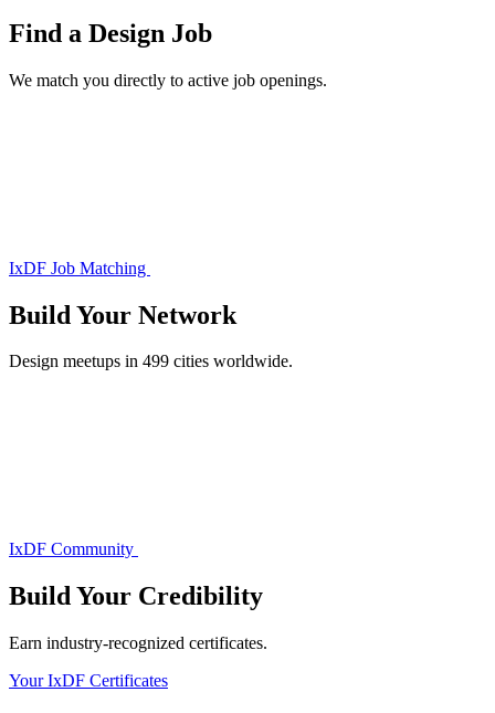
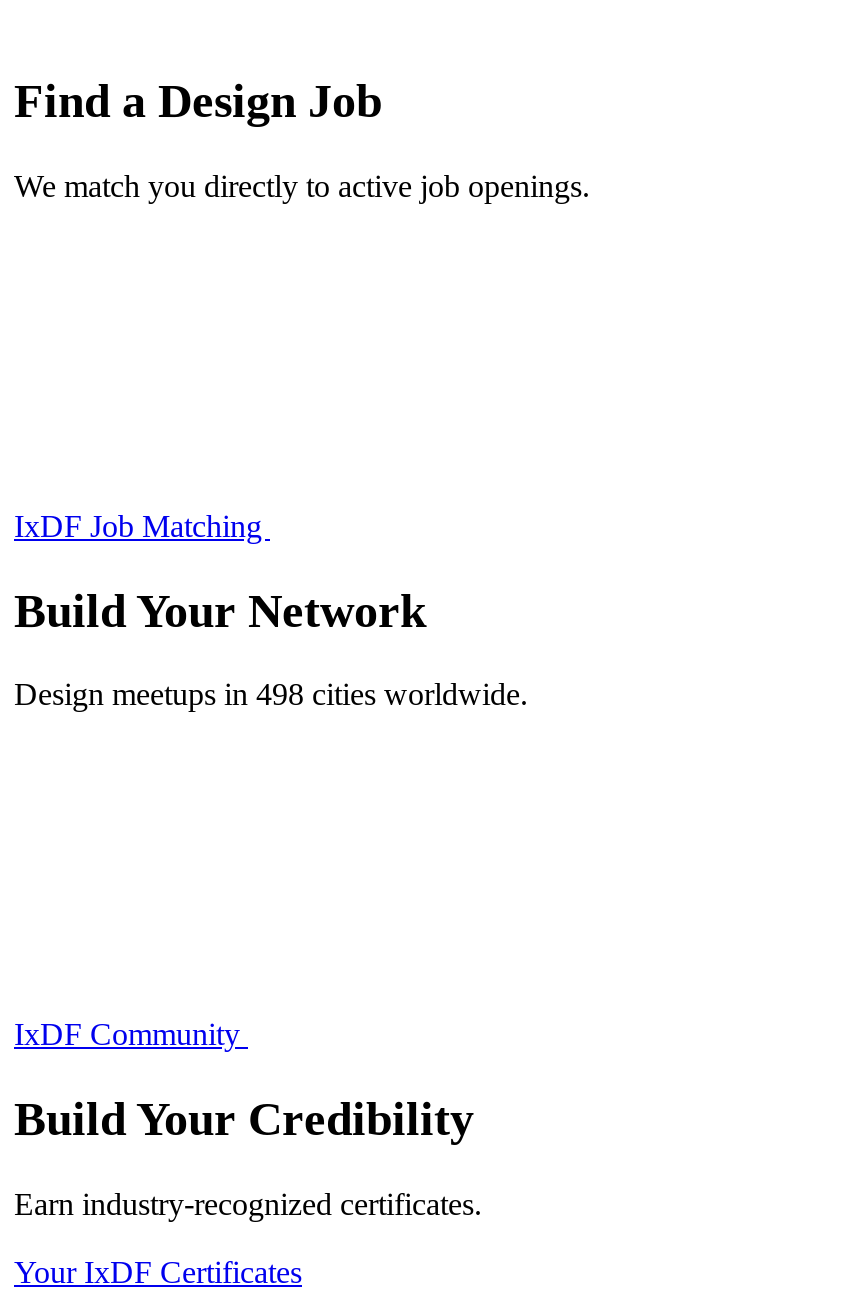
- Design meetups in 499 cities worldwide.
+ Design meetups in 498 cities worldwide.
